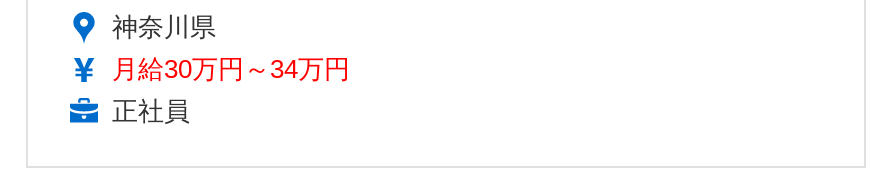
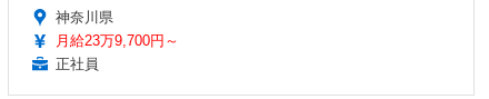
- 月給30万円～34万円
+ 月給23万9,700円～
